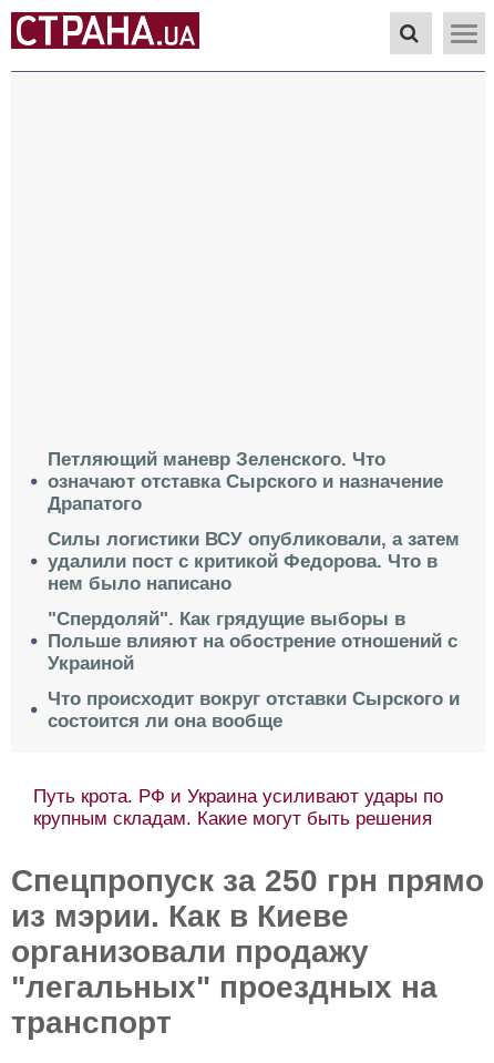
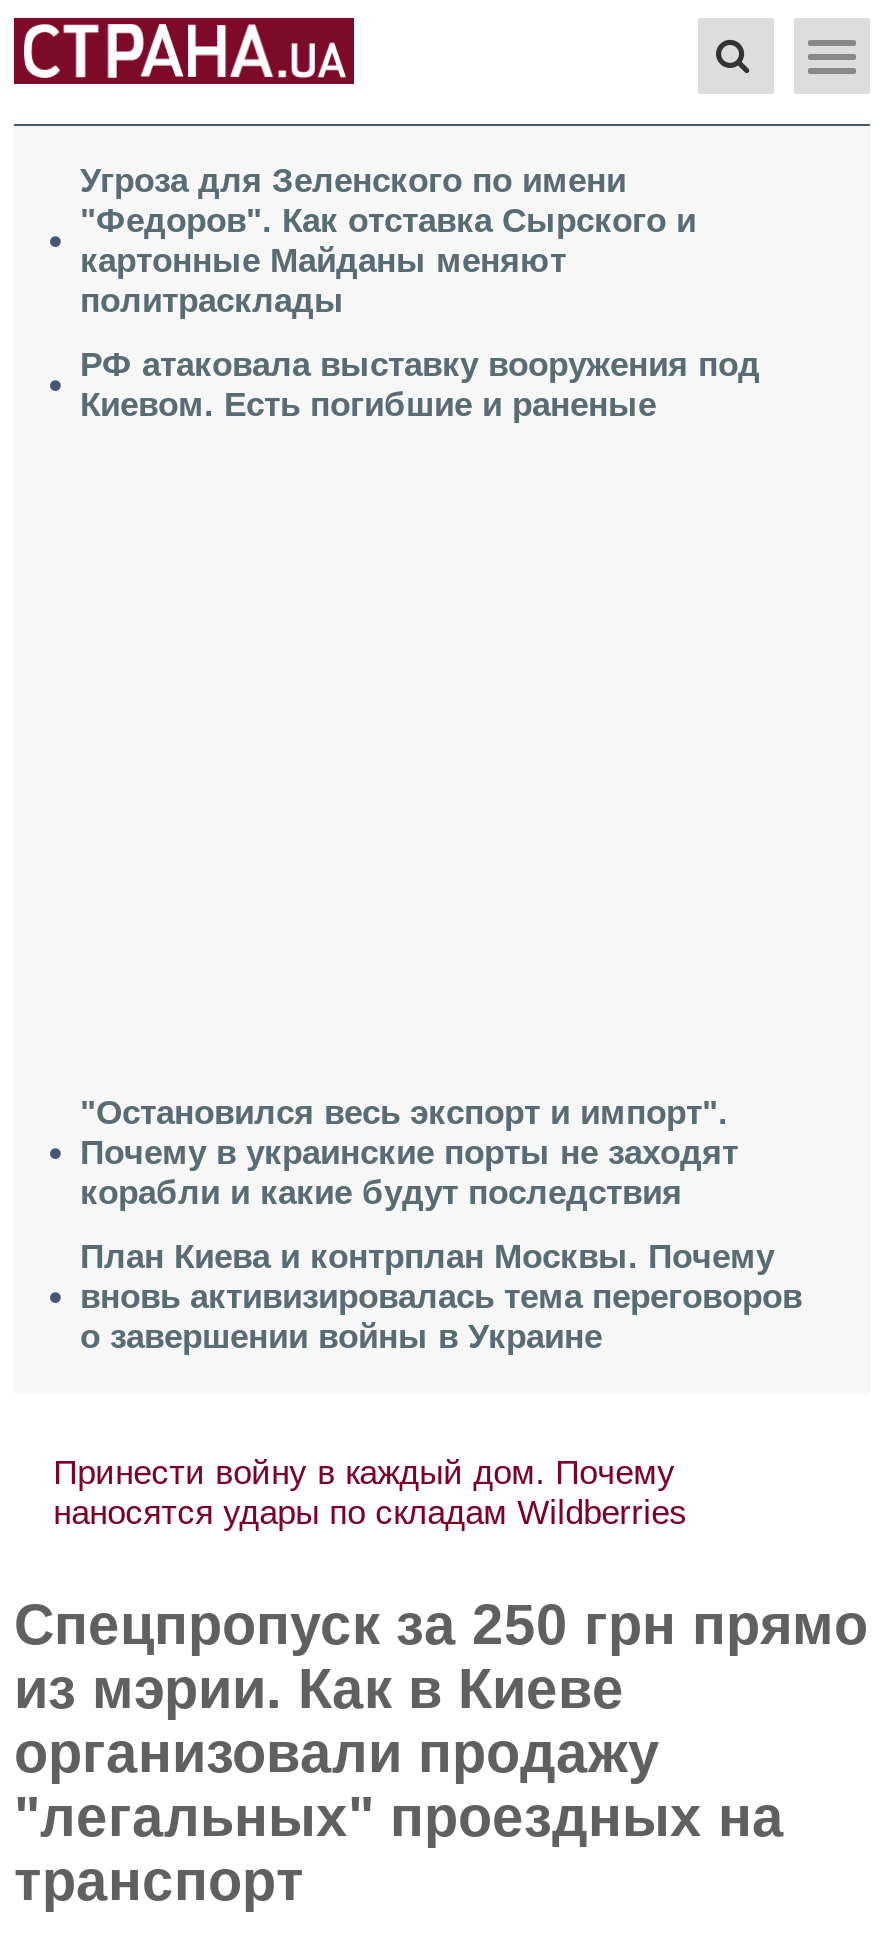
- Петляющий маневр Зеленского. Что
- означают отставка Сырского и назначение
- Драпатого
+ Угроза для Зеленского по имени
+ "Федоров". Как отставка Сырского и
+ картонные Майданы меняют
+ политрасклады

- Силы логистики ВСУ опубликовали, а затем
- удалили пост с критикой Федорова. Что в
- нем было написано
+ РФ атаковала выставку вооружения под
+ Киевом. Есть погибшие и раненые

- "Спердоляй". Как грядущие выборы в
- Польше влияют на обострение отношений с
- Украиной
+ "Остановился весь экспорт и импорт".
+ Почему в украинские порты не заходят
+ корабли и какие будут последствия

- Что происходит вокруг отставки Сырского и
- состоится ли она вообще
+ План Киева и контрплан Москвы. Почему
+ вновь активизировалась тема переговоров
+ о завершении войны в Украине

- Путь крота. РФ и Украина усиливают удары по
- крупным складам. Какие могут быть решения
+ Принести войну в каждый дом. Почему
+ наносятся удары по складам Wildberries
